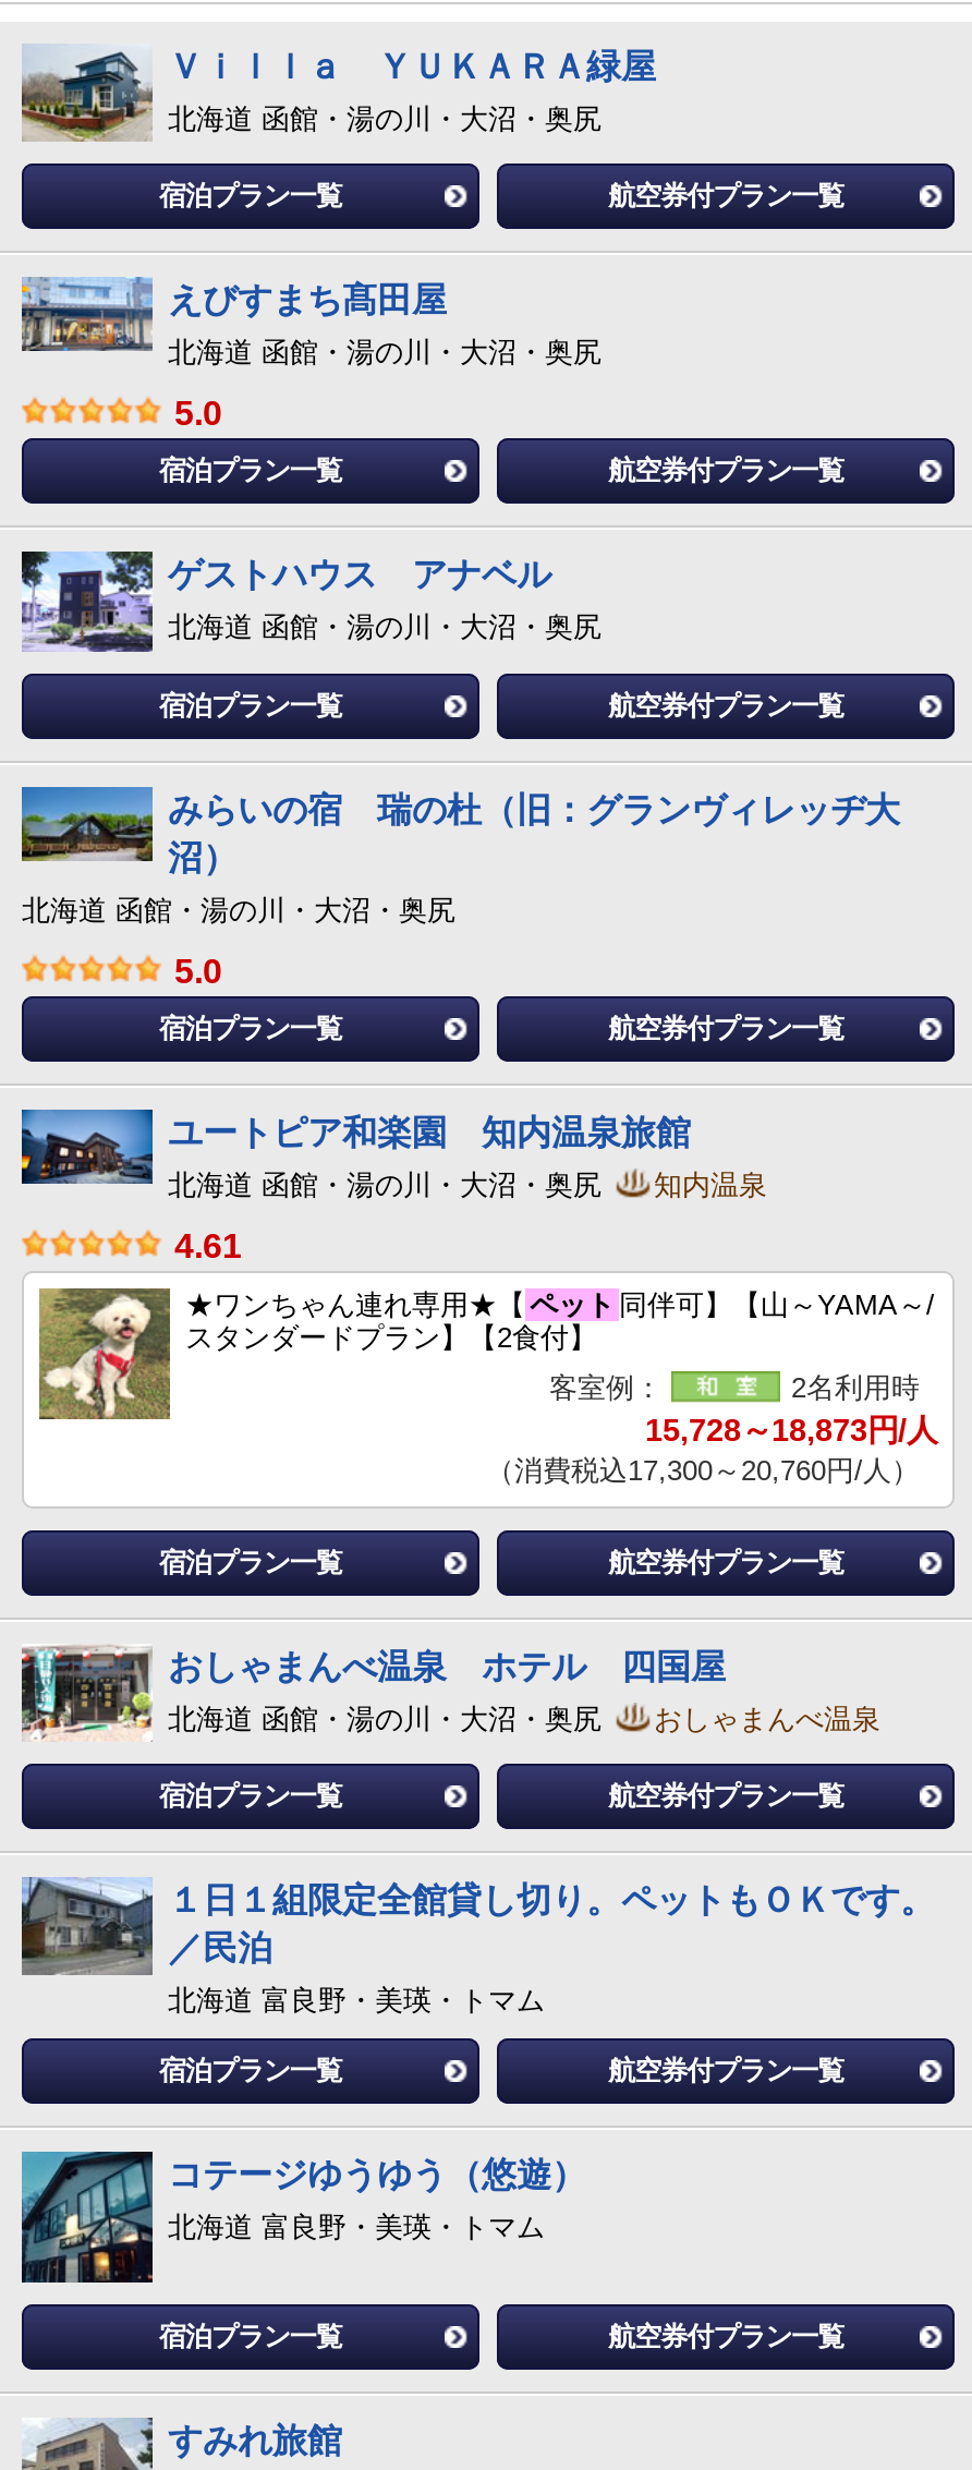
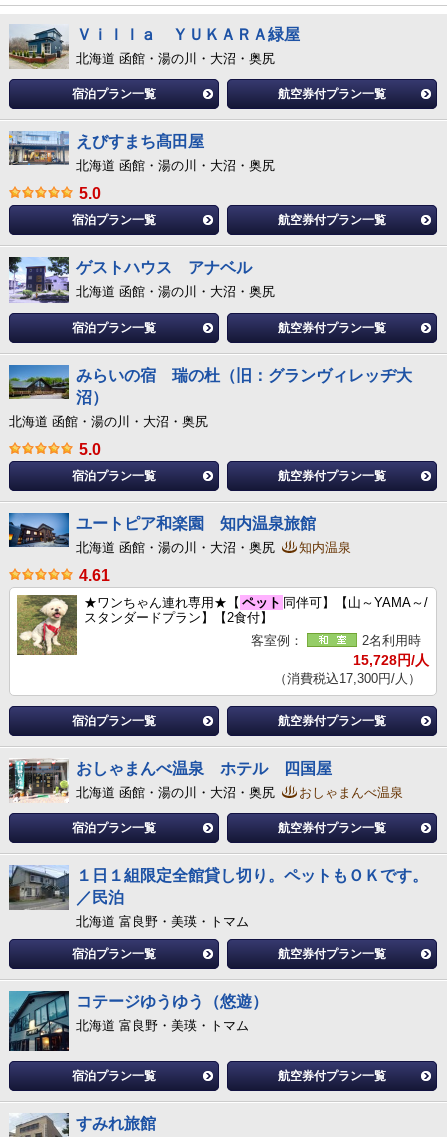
- 15,728～18,873円/人
- （消費税込17,300～20,760円/人）
+ 15,728円/人
+ （消費税込17,300円/人）
